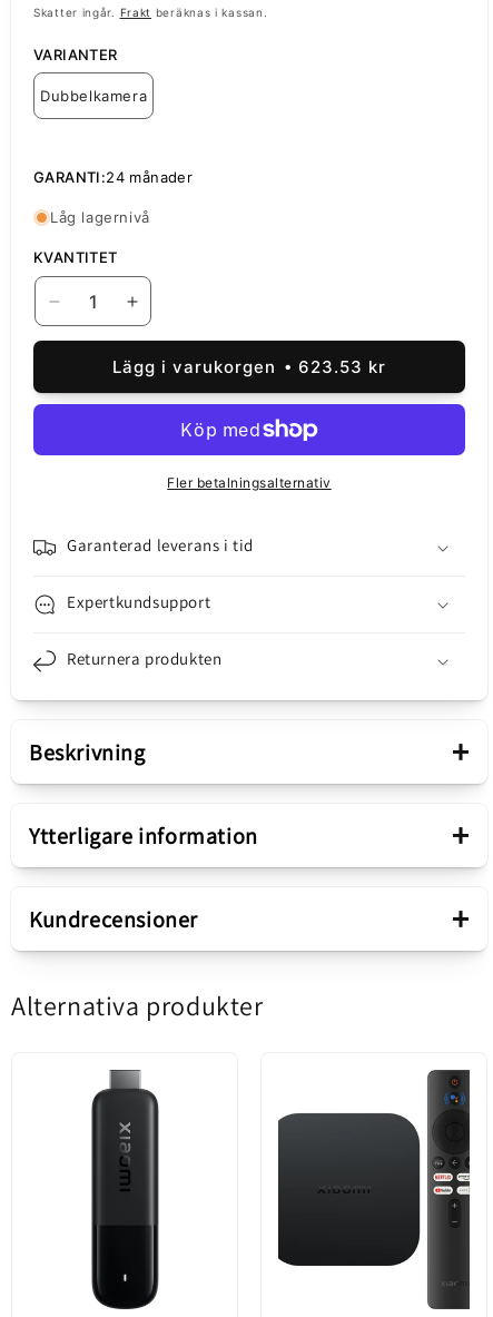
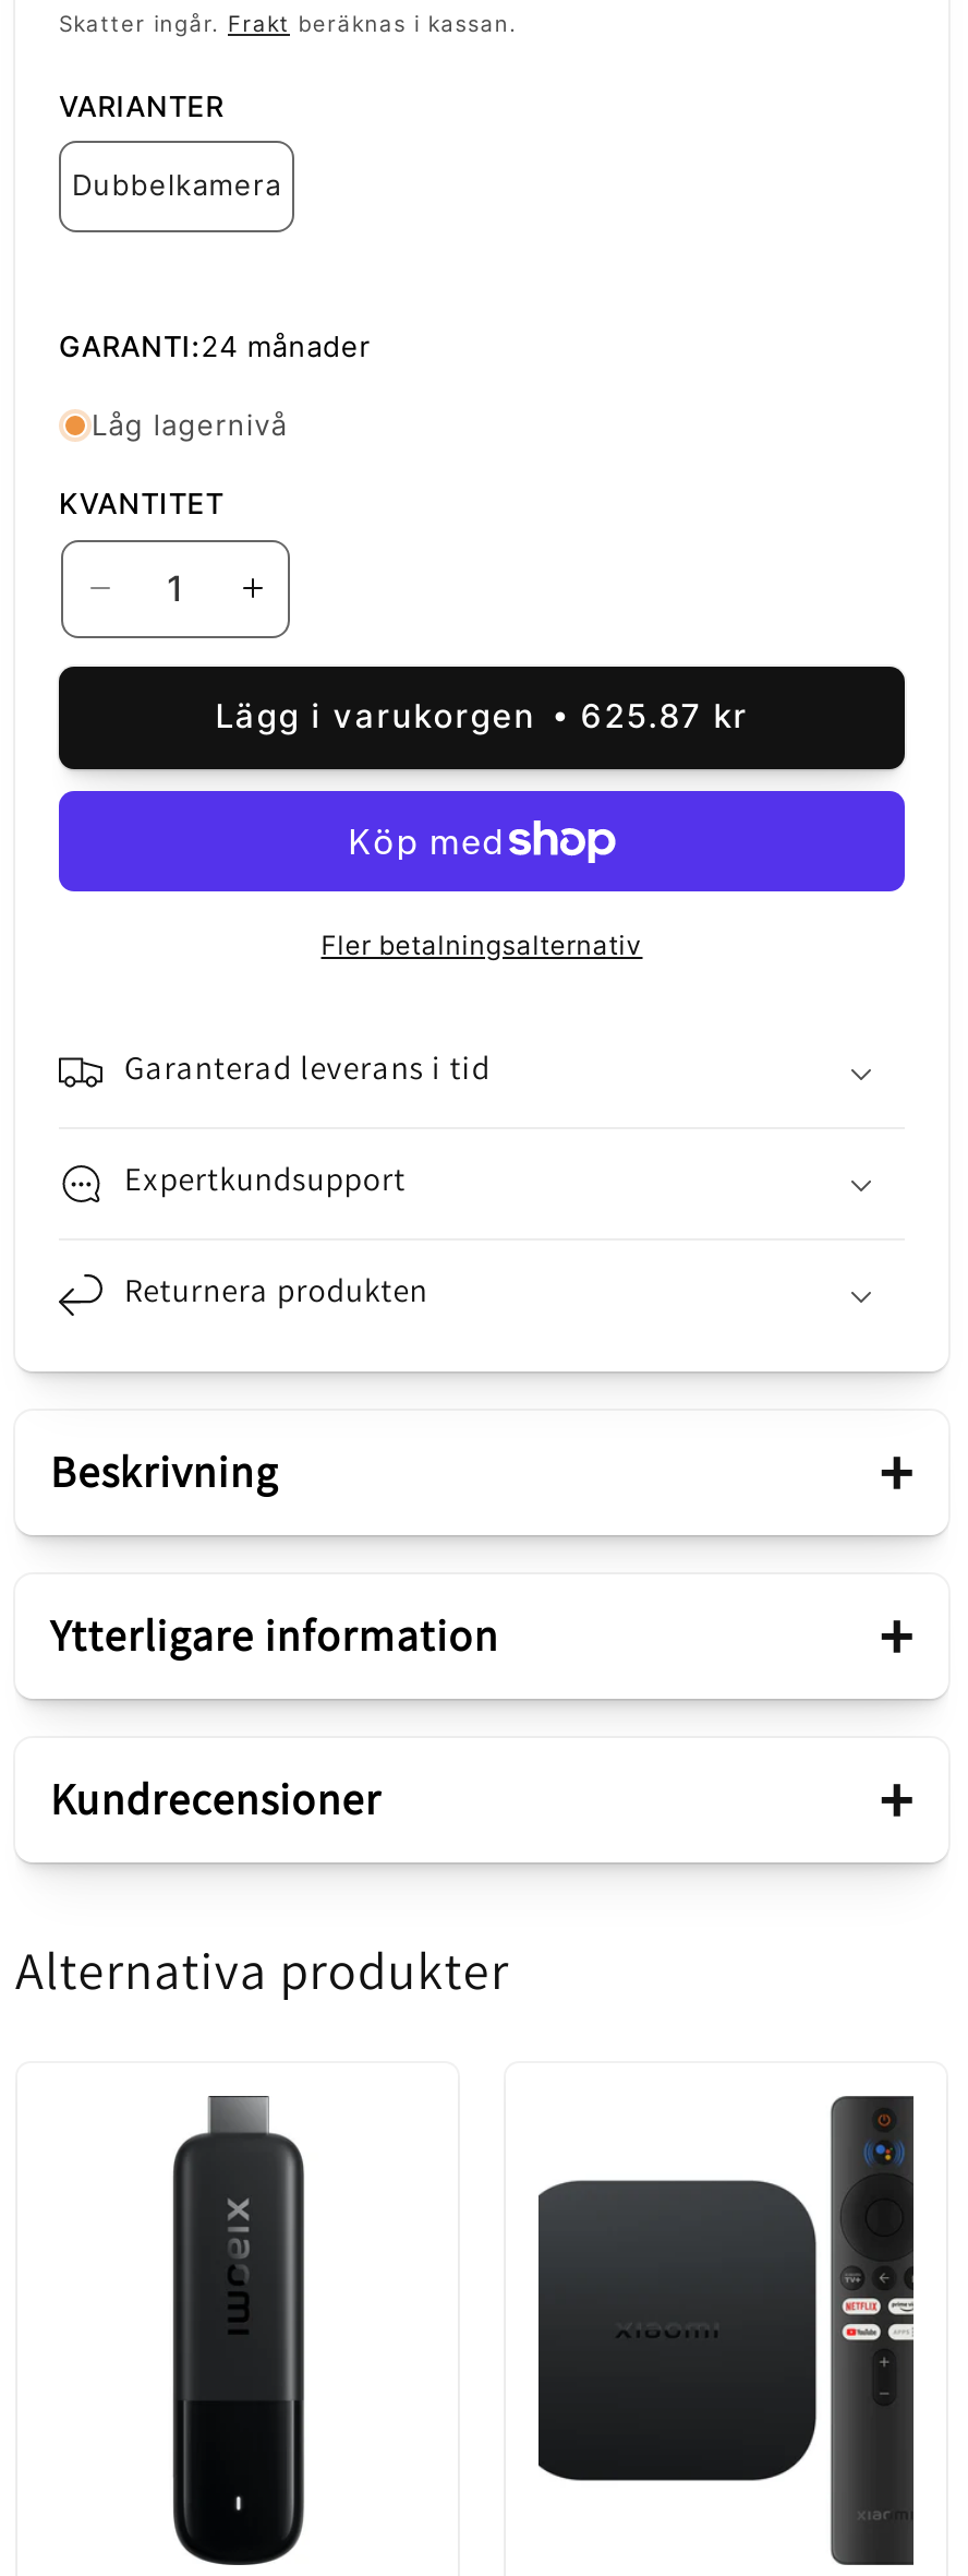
- 623.53 kr
+ 625.87 kr
